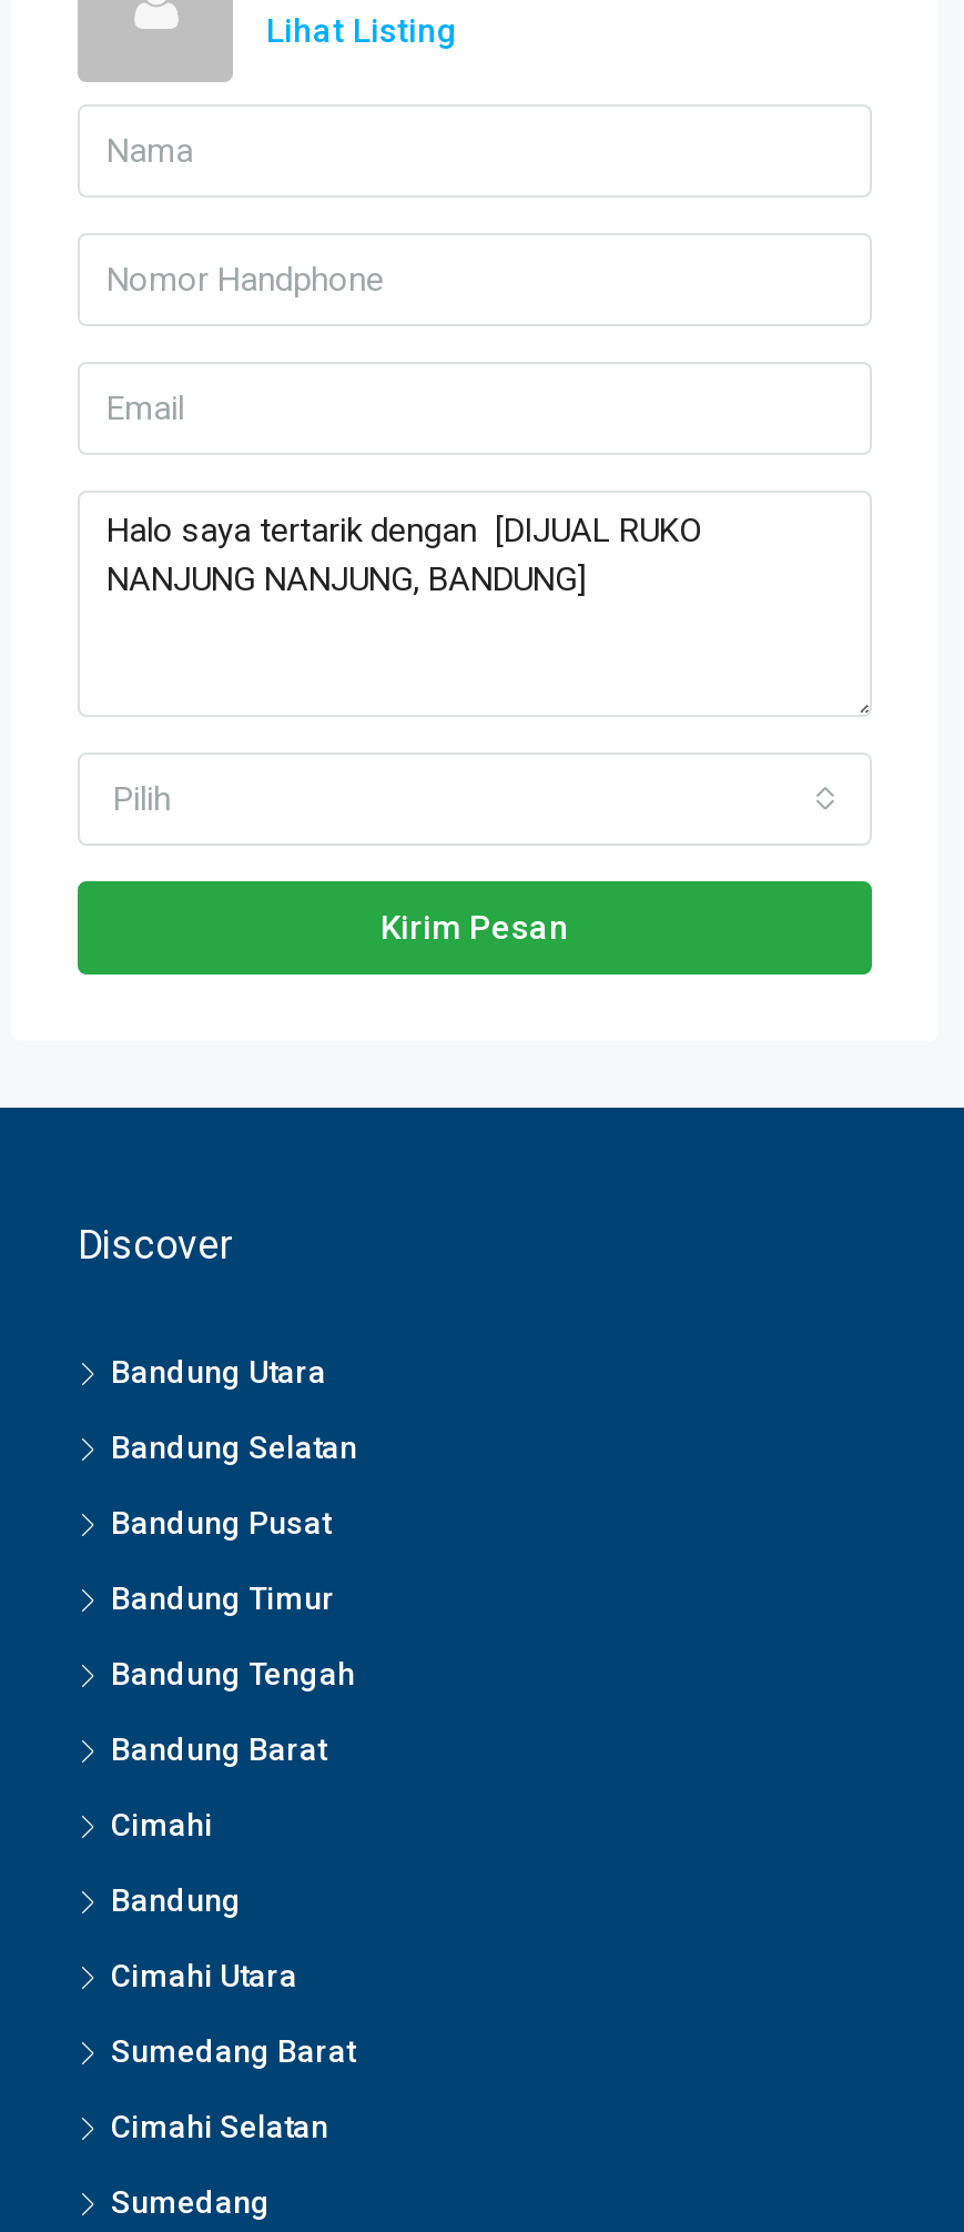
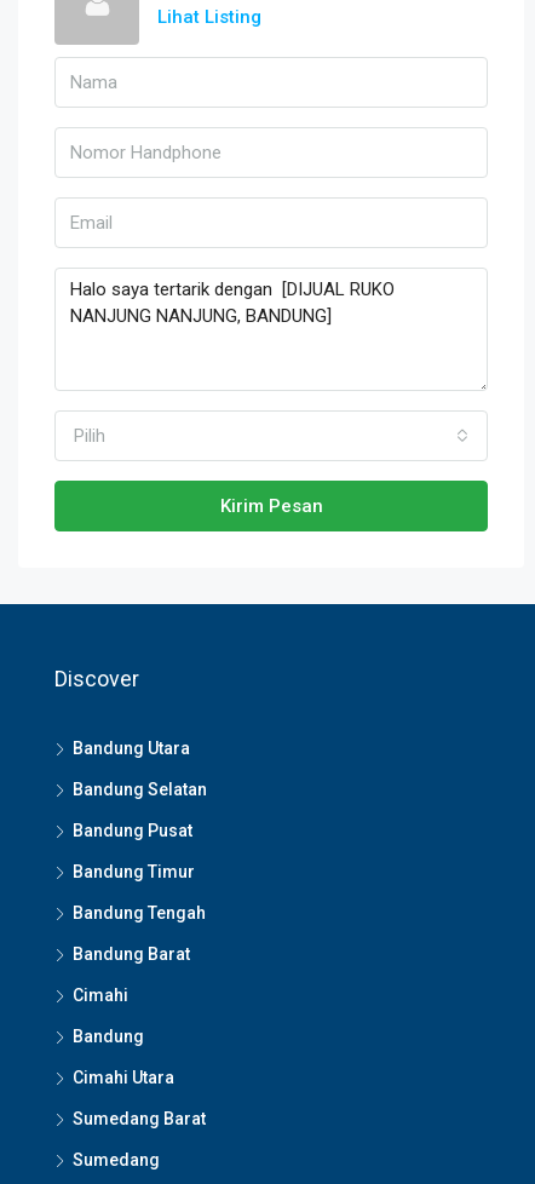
- Cimahi Selatan
